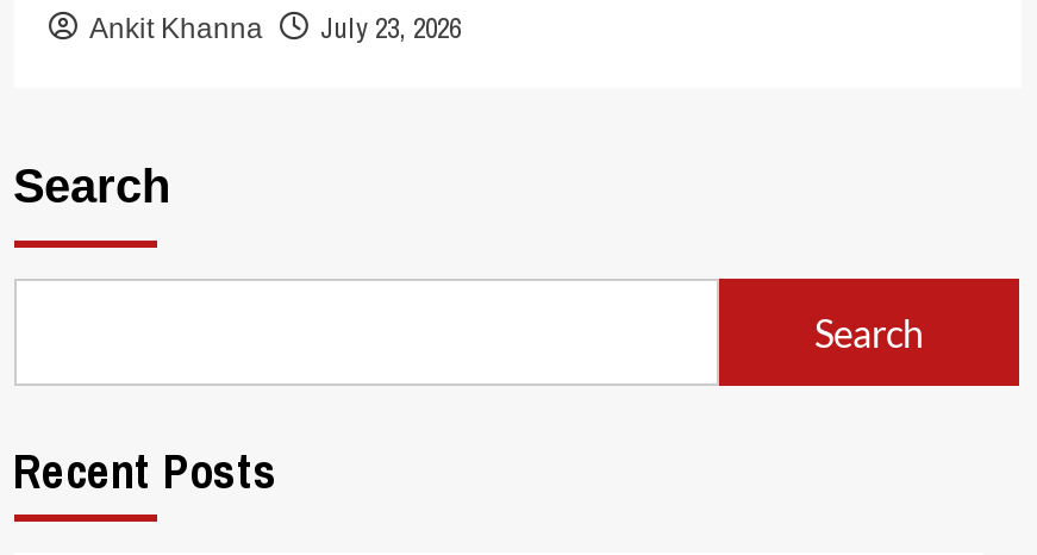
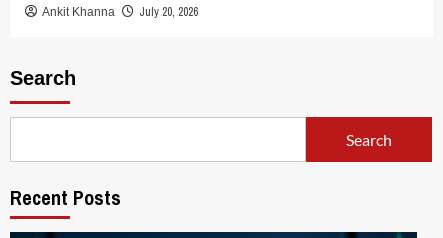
- Ankit Khanna July 23, 2026
+ Ankit Khanna July 20, 2026
